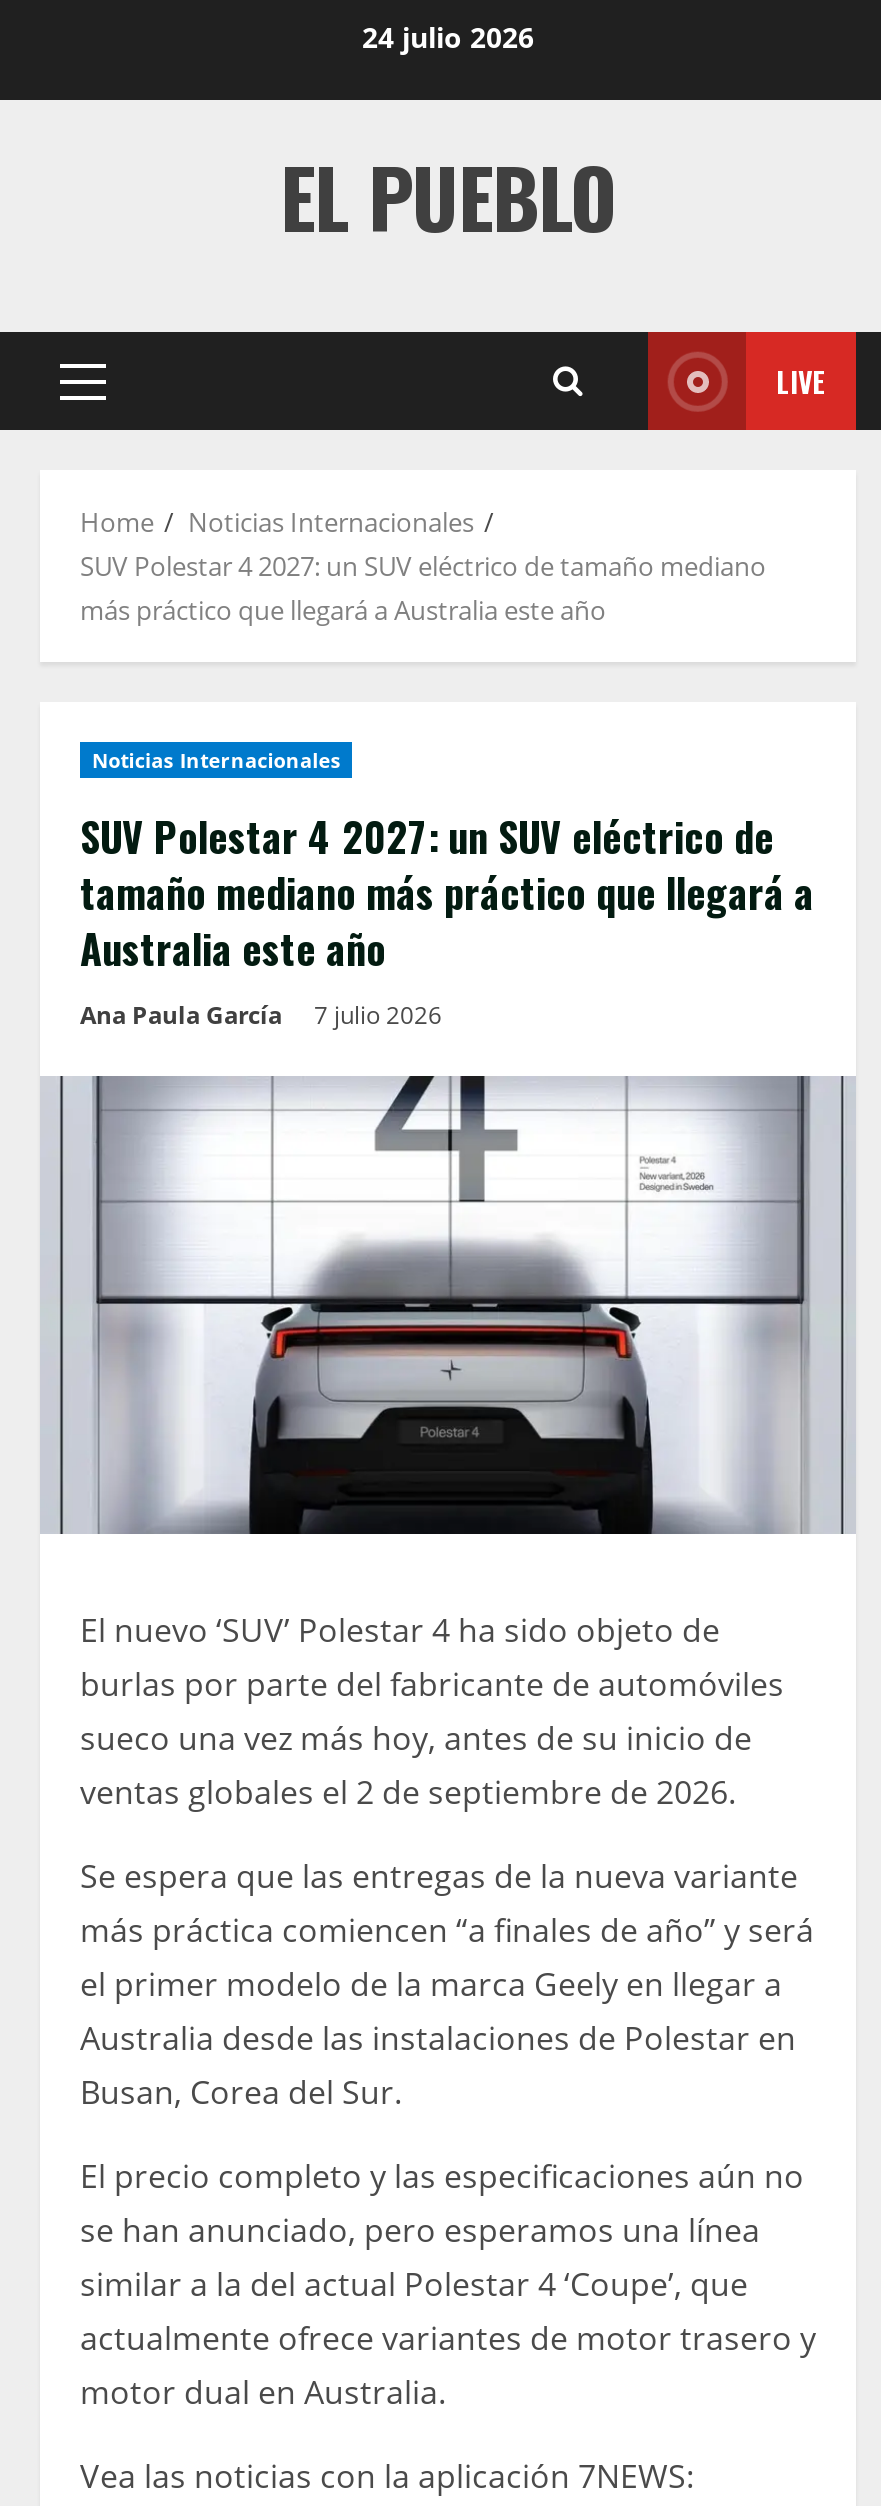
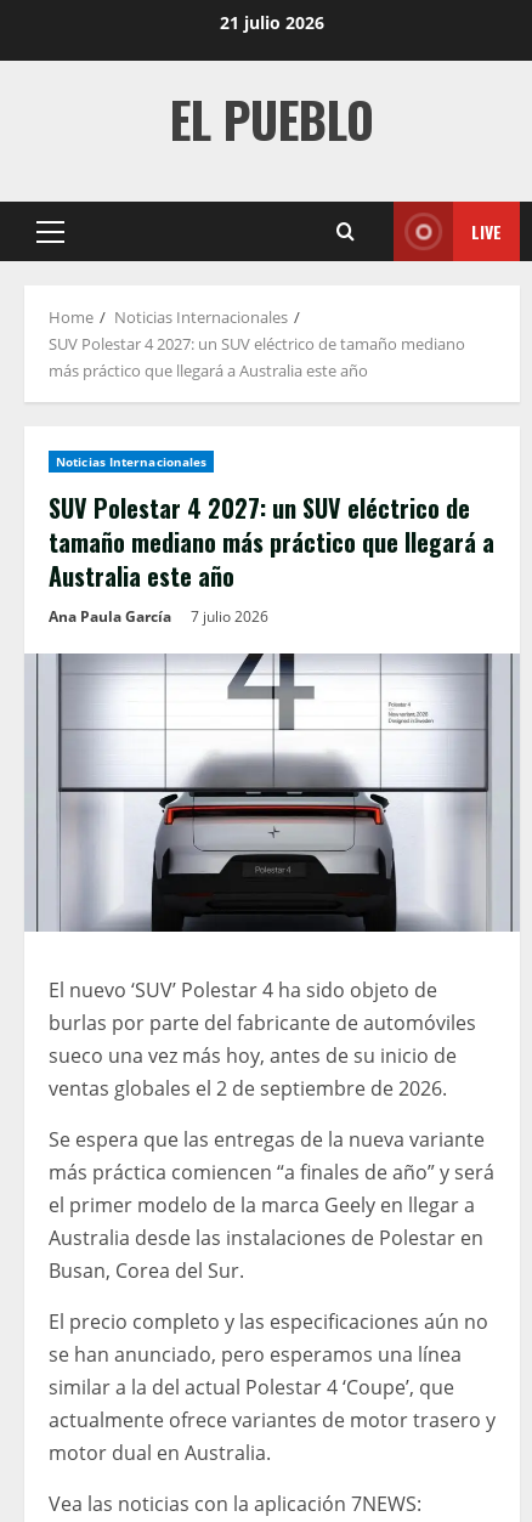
- 24 julio 2026
+ 21 julio 2026
